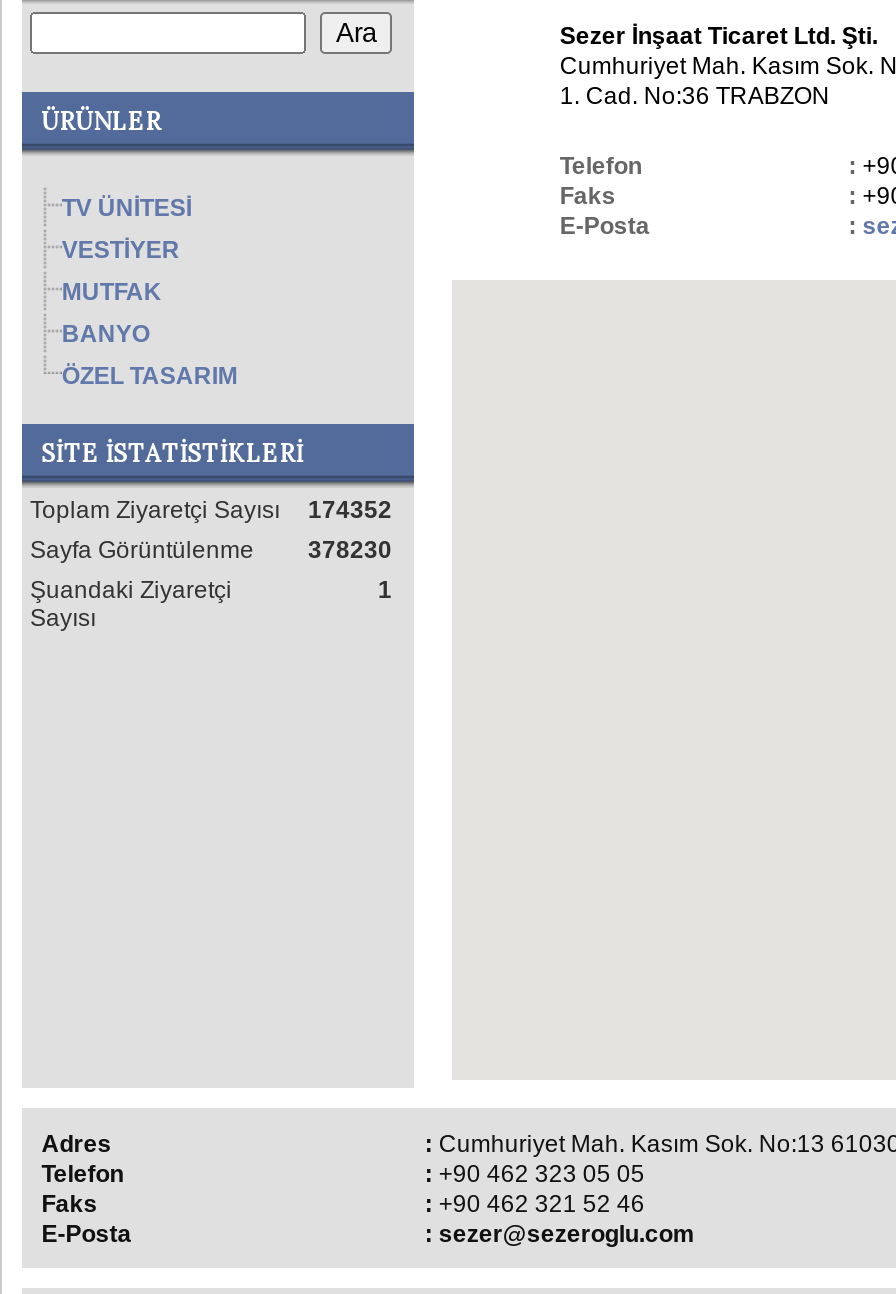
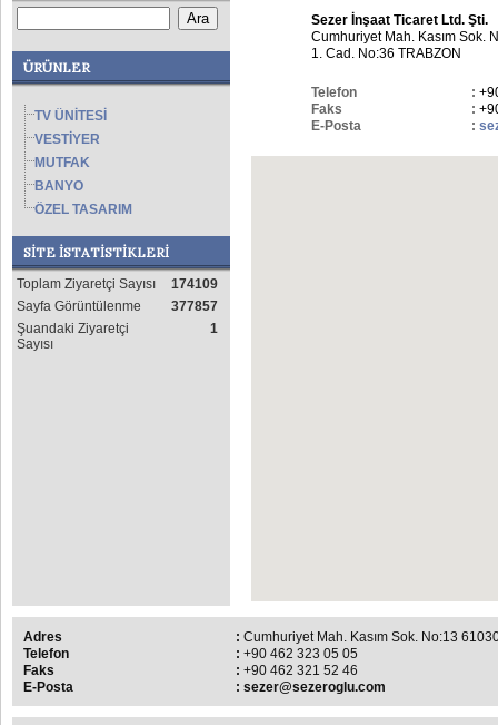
- Toplam Ziyaretçi Sayısı 174352
+ Toplam Ziyaretçi Sayısı 174109

- Sayfa Görüntülenme 378230
+ Sayfa Görüntülenme 377857
